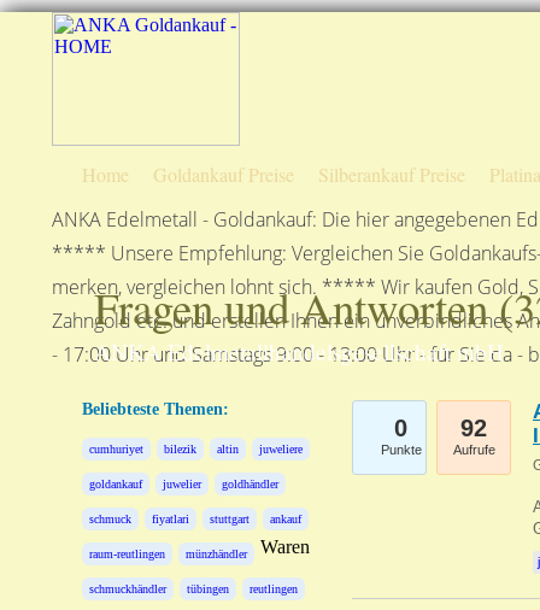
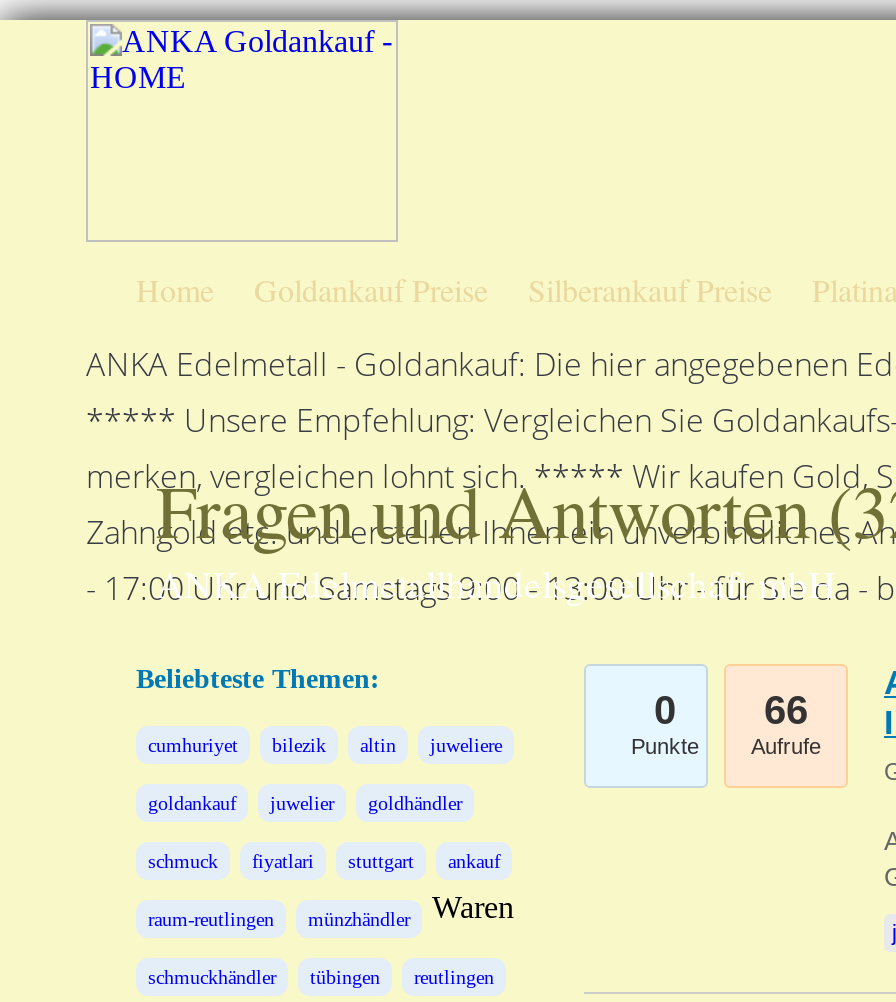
- 92
+ 66
